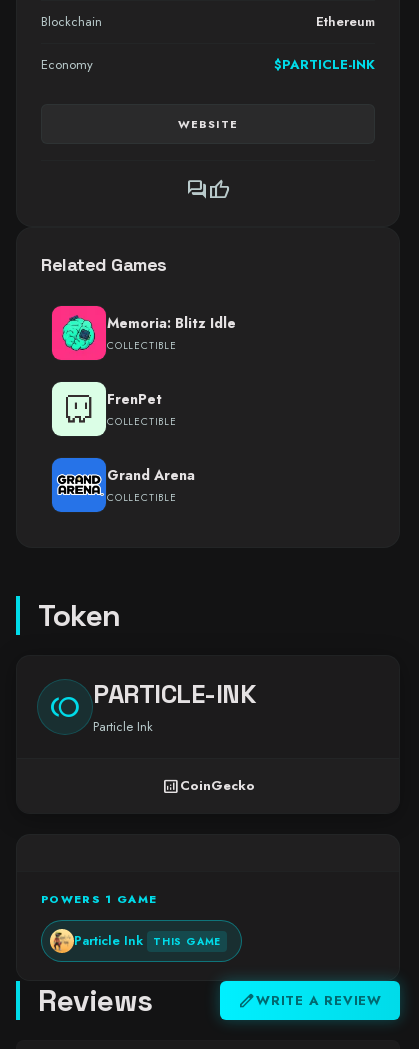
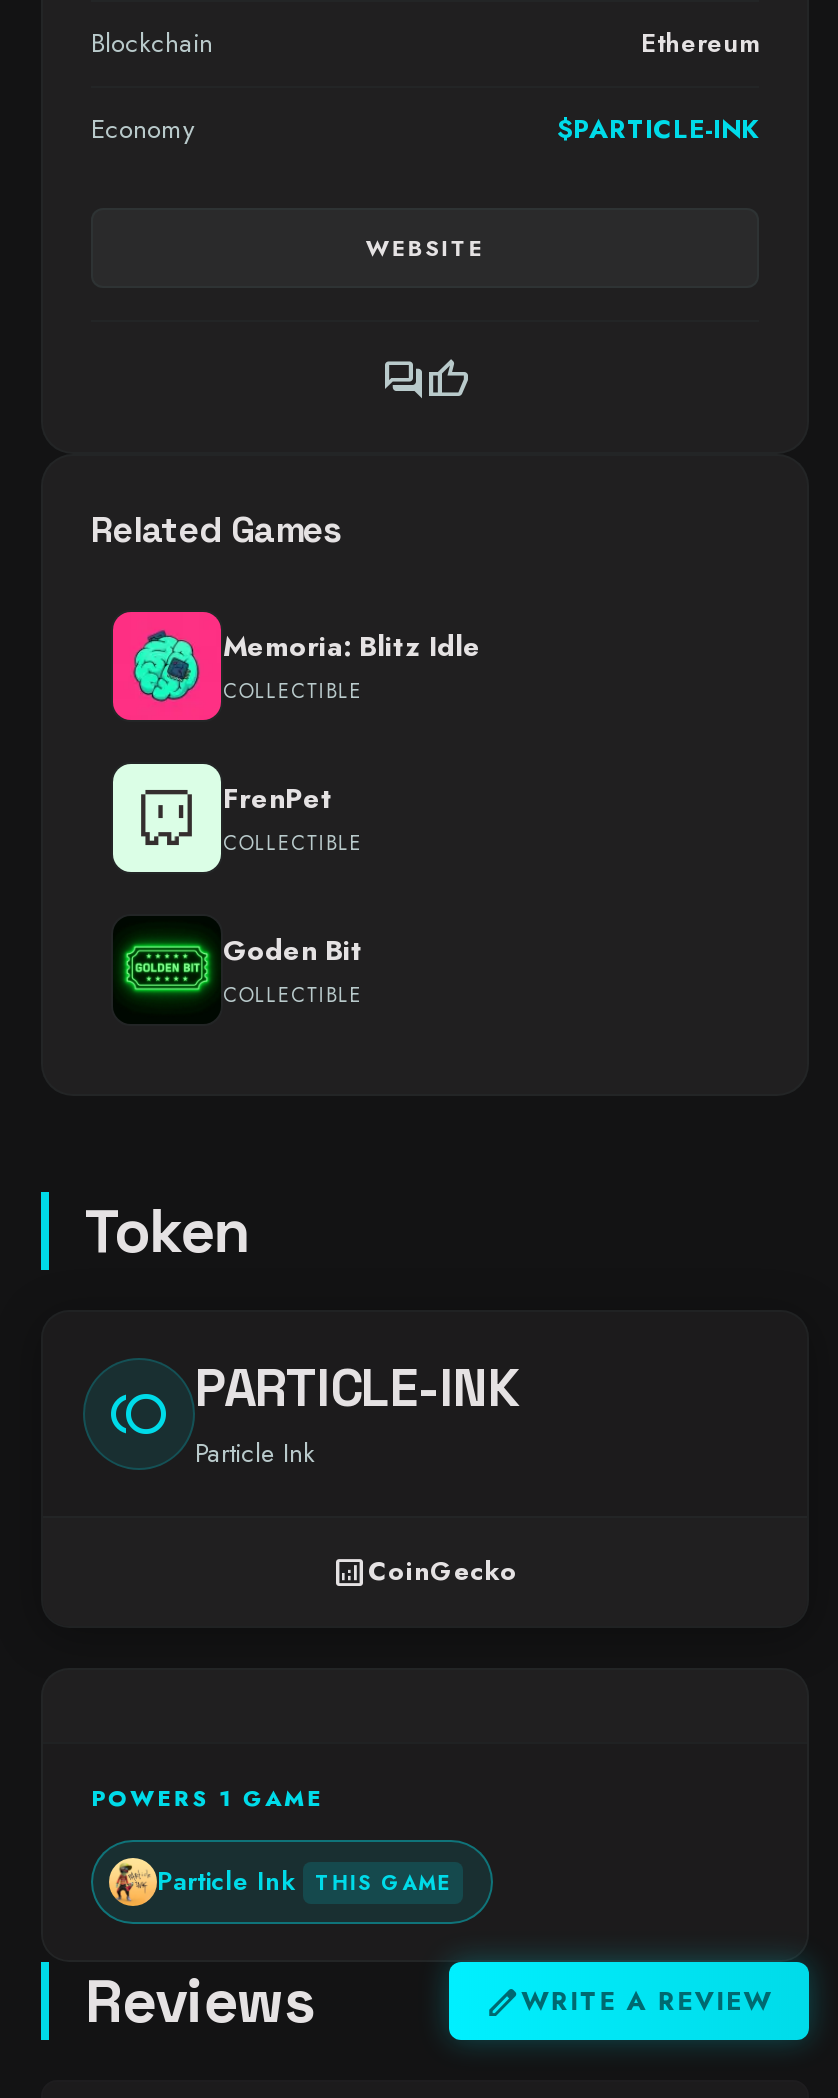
- [image]
- Grand Arena
+ [image]
+ Goden Bit
